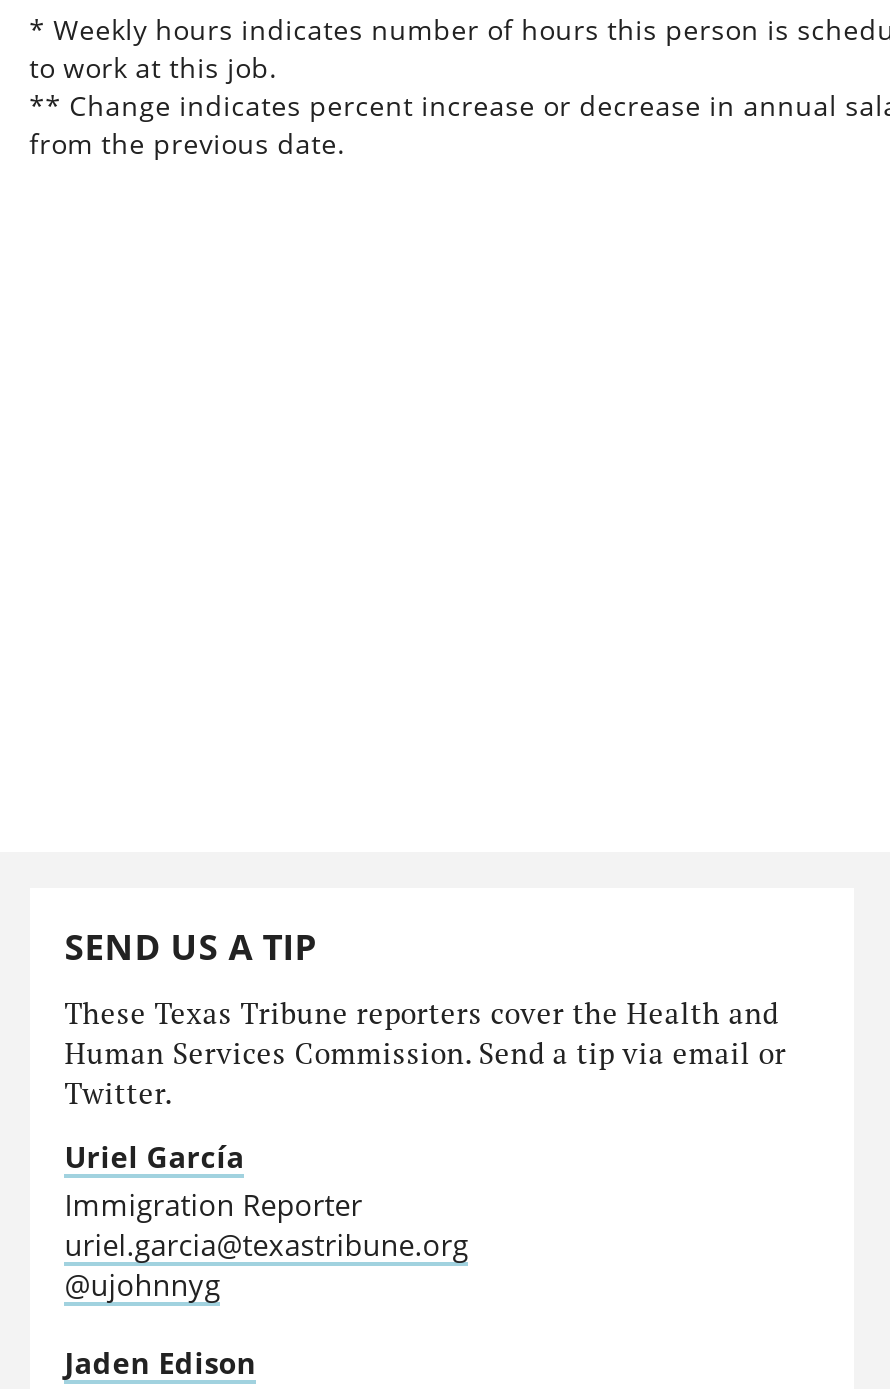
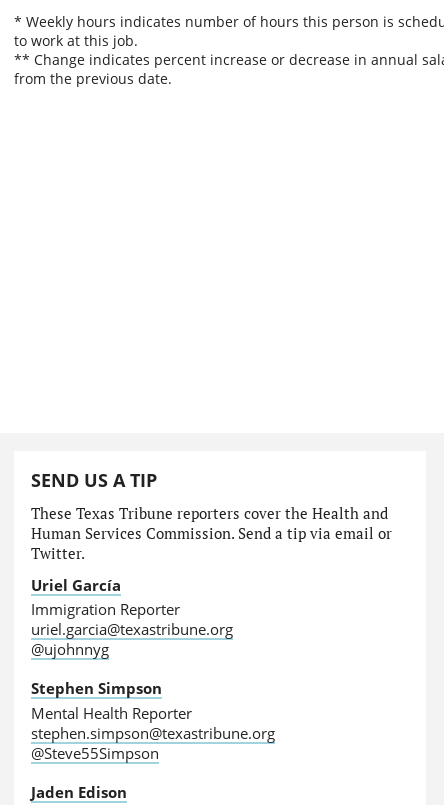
+ Stephen Simpson
+ Mental Health Reporter
+ stephen.simpson@texastribune.org
+ @Steve55Simpson
